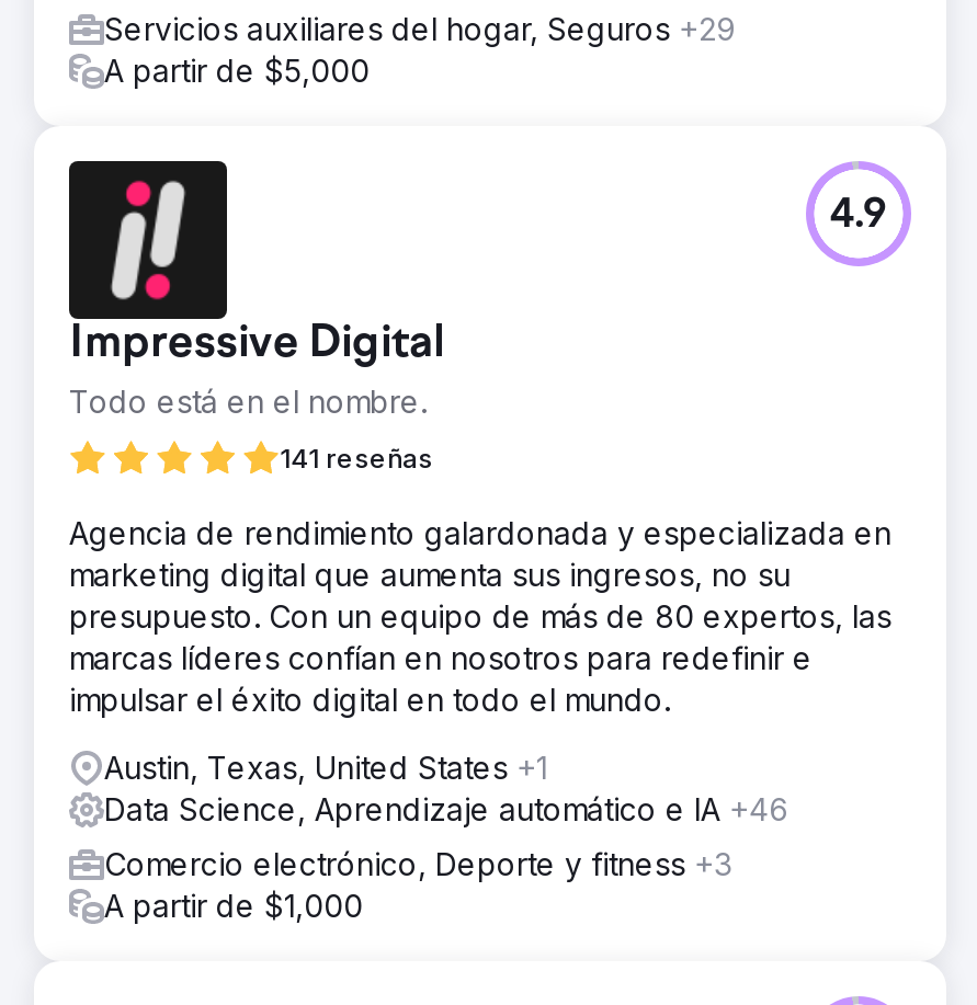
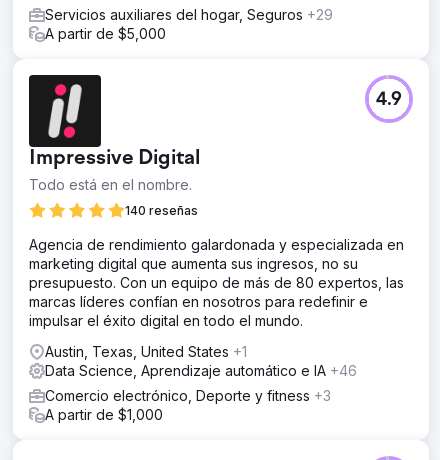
- 141 reseñas
+ 140 reseñas
